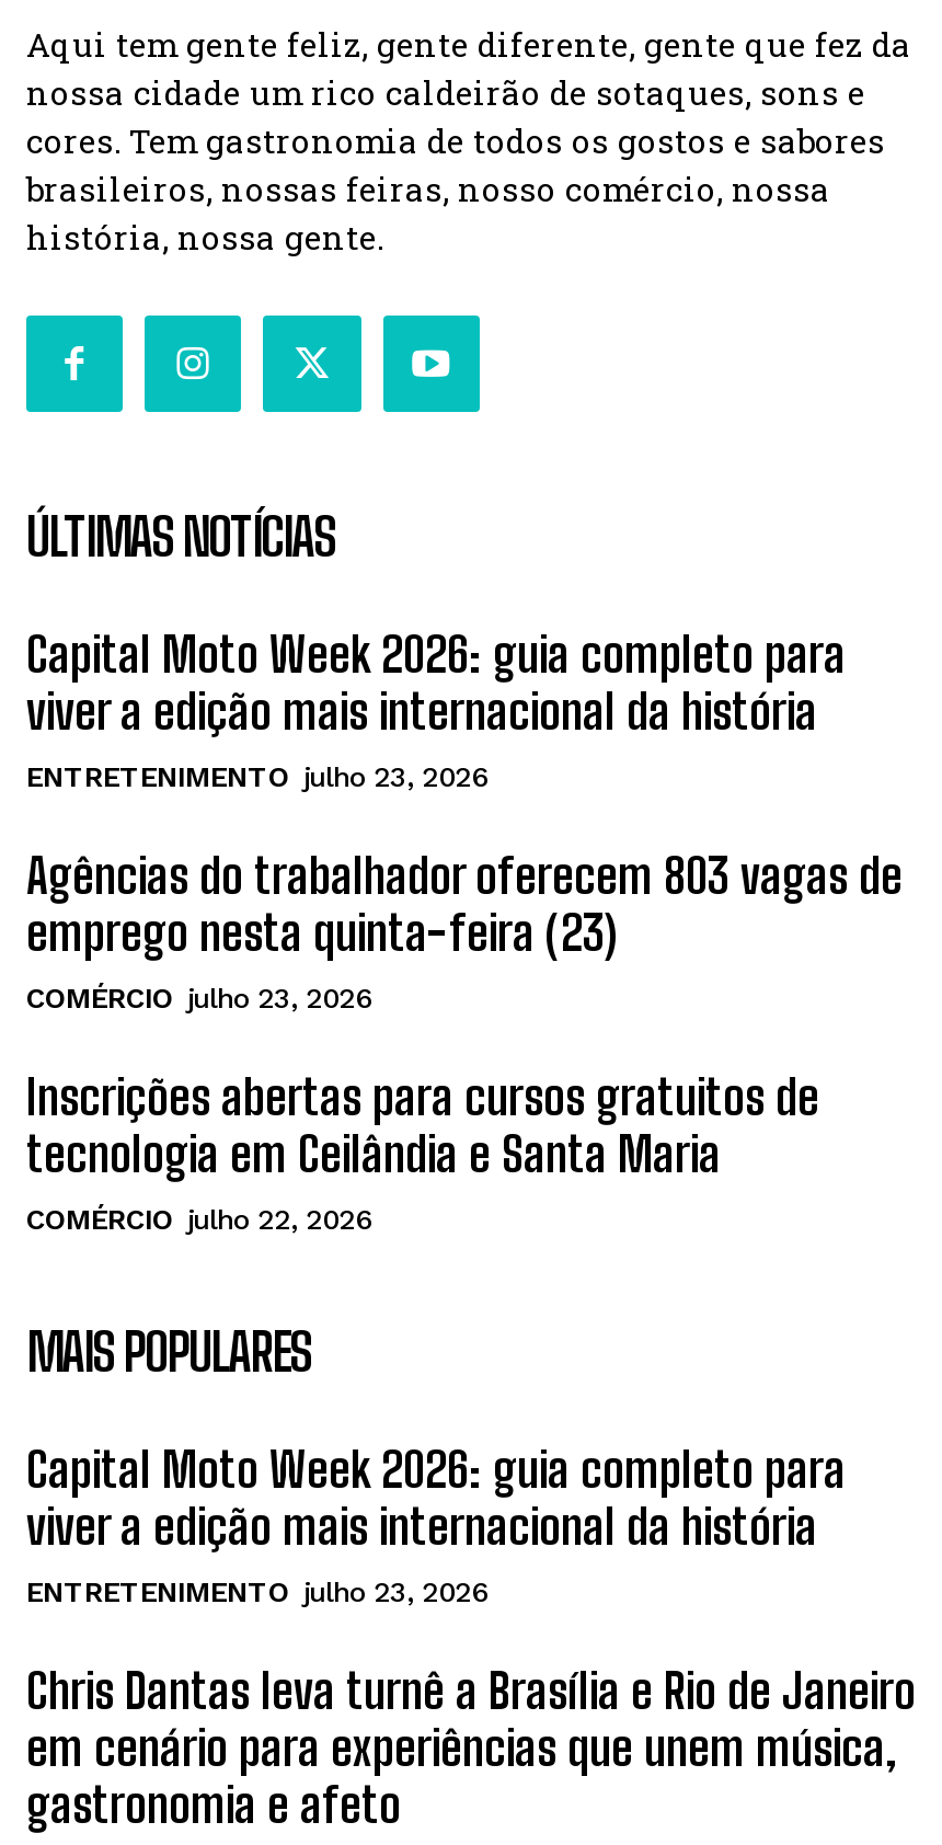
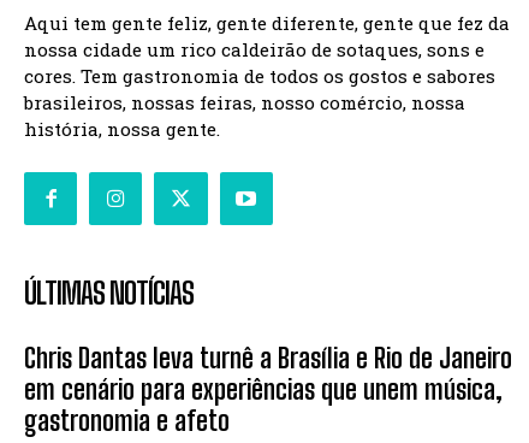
- Capital Moto Week 2026: guia completo para
- viver a edição mais internacional da história
- ENTRETENIMENTO julho 23, 2026
- Agências do trabalhador oferecem 803 vagas de
- emprego nesta quinta-feira (23)
- COMÉRCIO julho 23, 2026
- Inscrições abertas para cursos gratuitos de
- tecnologia em Ceilândia e Santa Maria
- COMÉRCIO julho 22, 2026
- MAIS POPULARES
- Capital Moto Week 2026: guia completo para
- viver a edição mais internacional da história
- ENTRETENIMENTO julho 23, 2026
